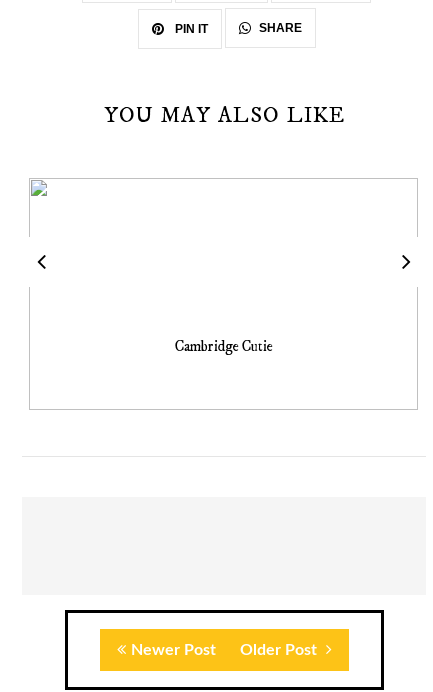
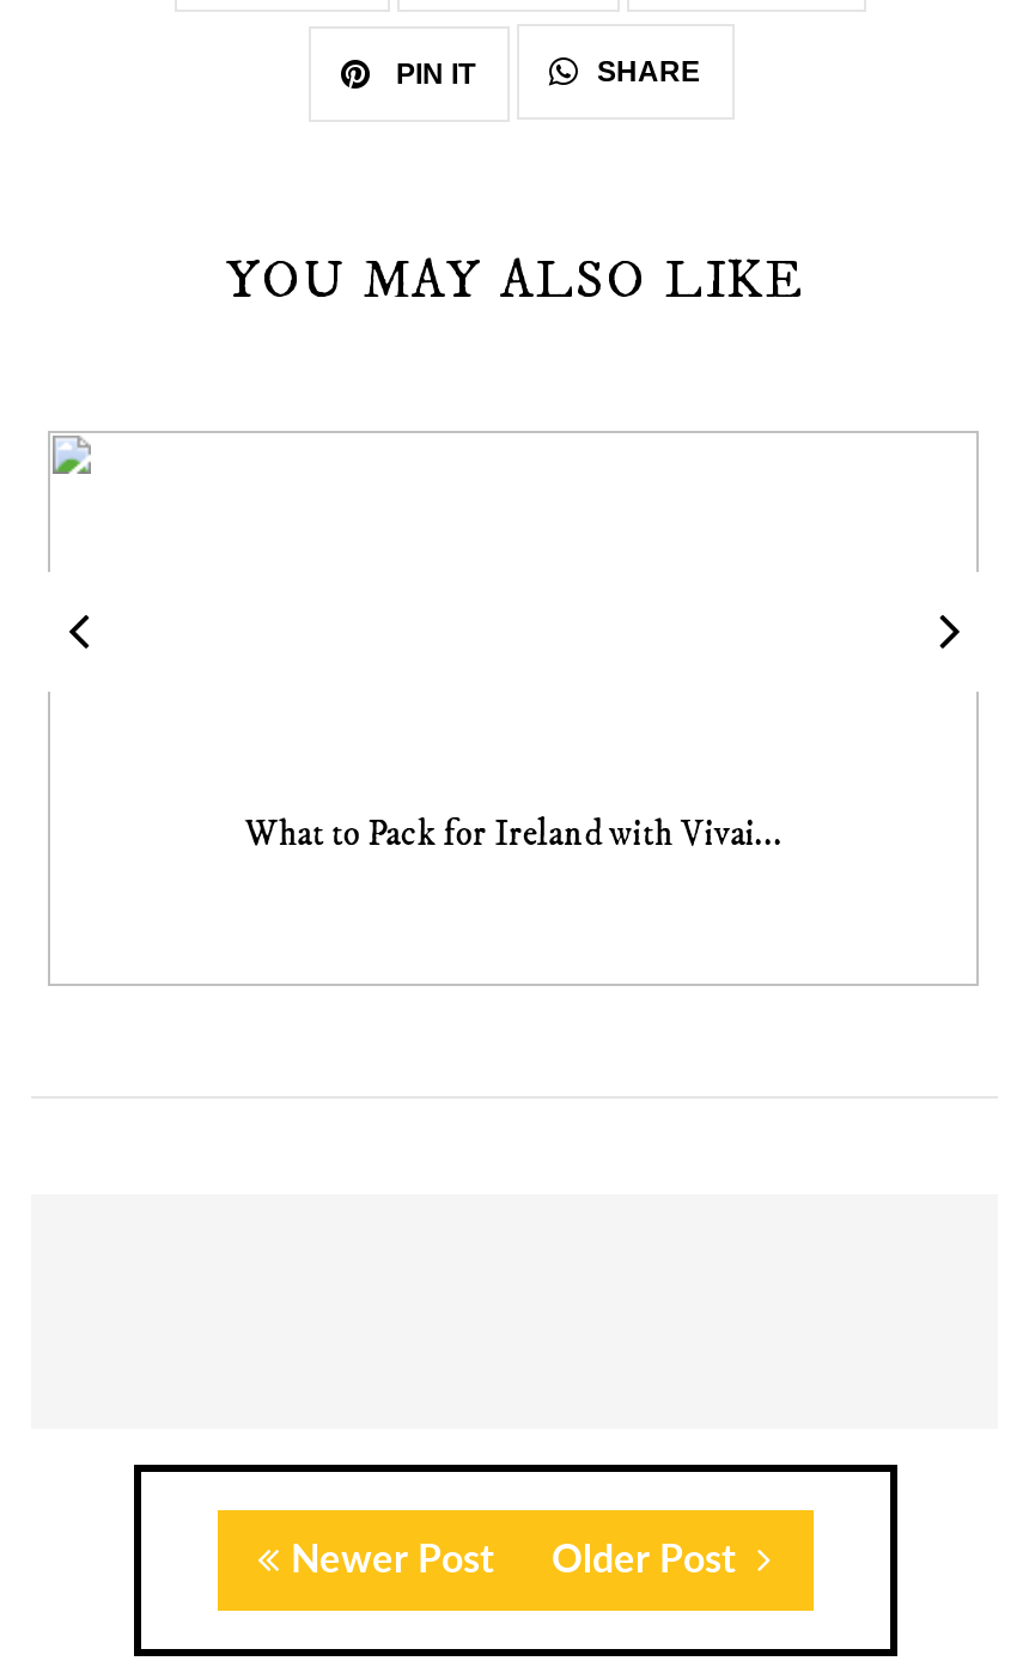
- Cambridge Cutie
+ What to Pack for Ireland with Vivai...
